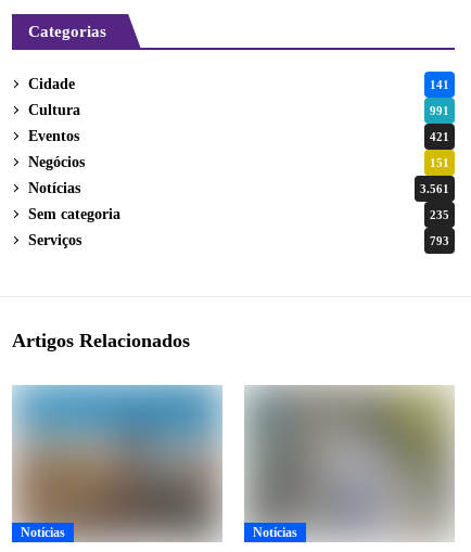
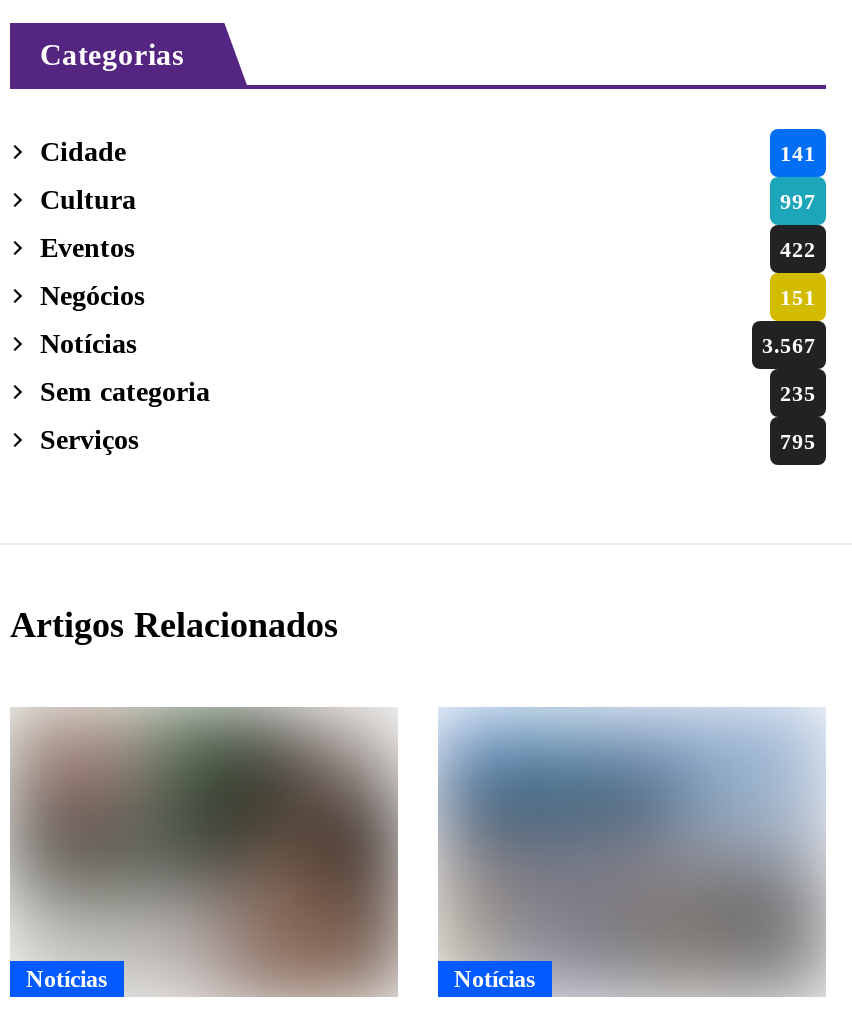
- 991
+ 997

- 421
+ 422

- 3.561
+ 3.567

- 793
+ 795

- [image]
+ [image]

- [image]
+ [image]
